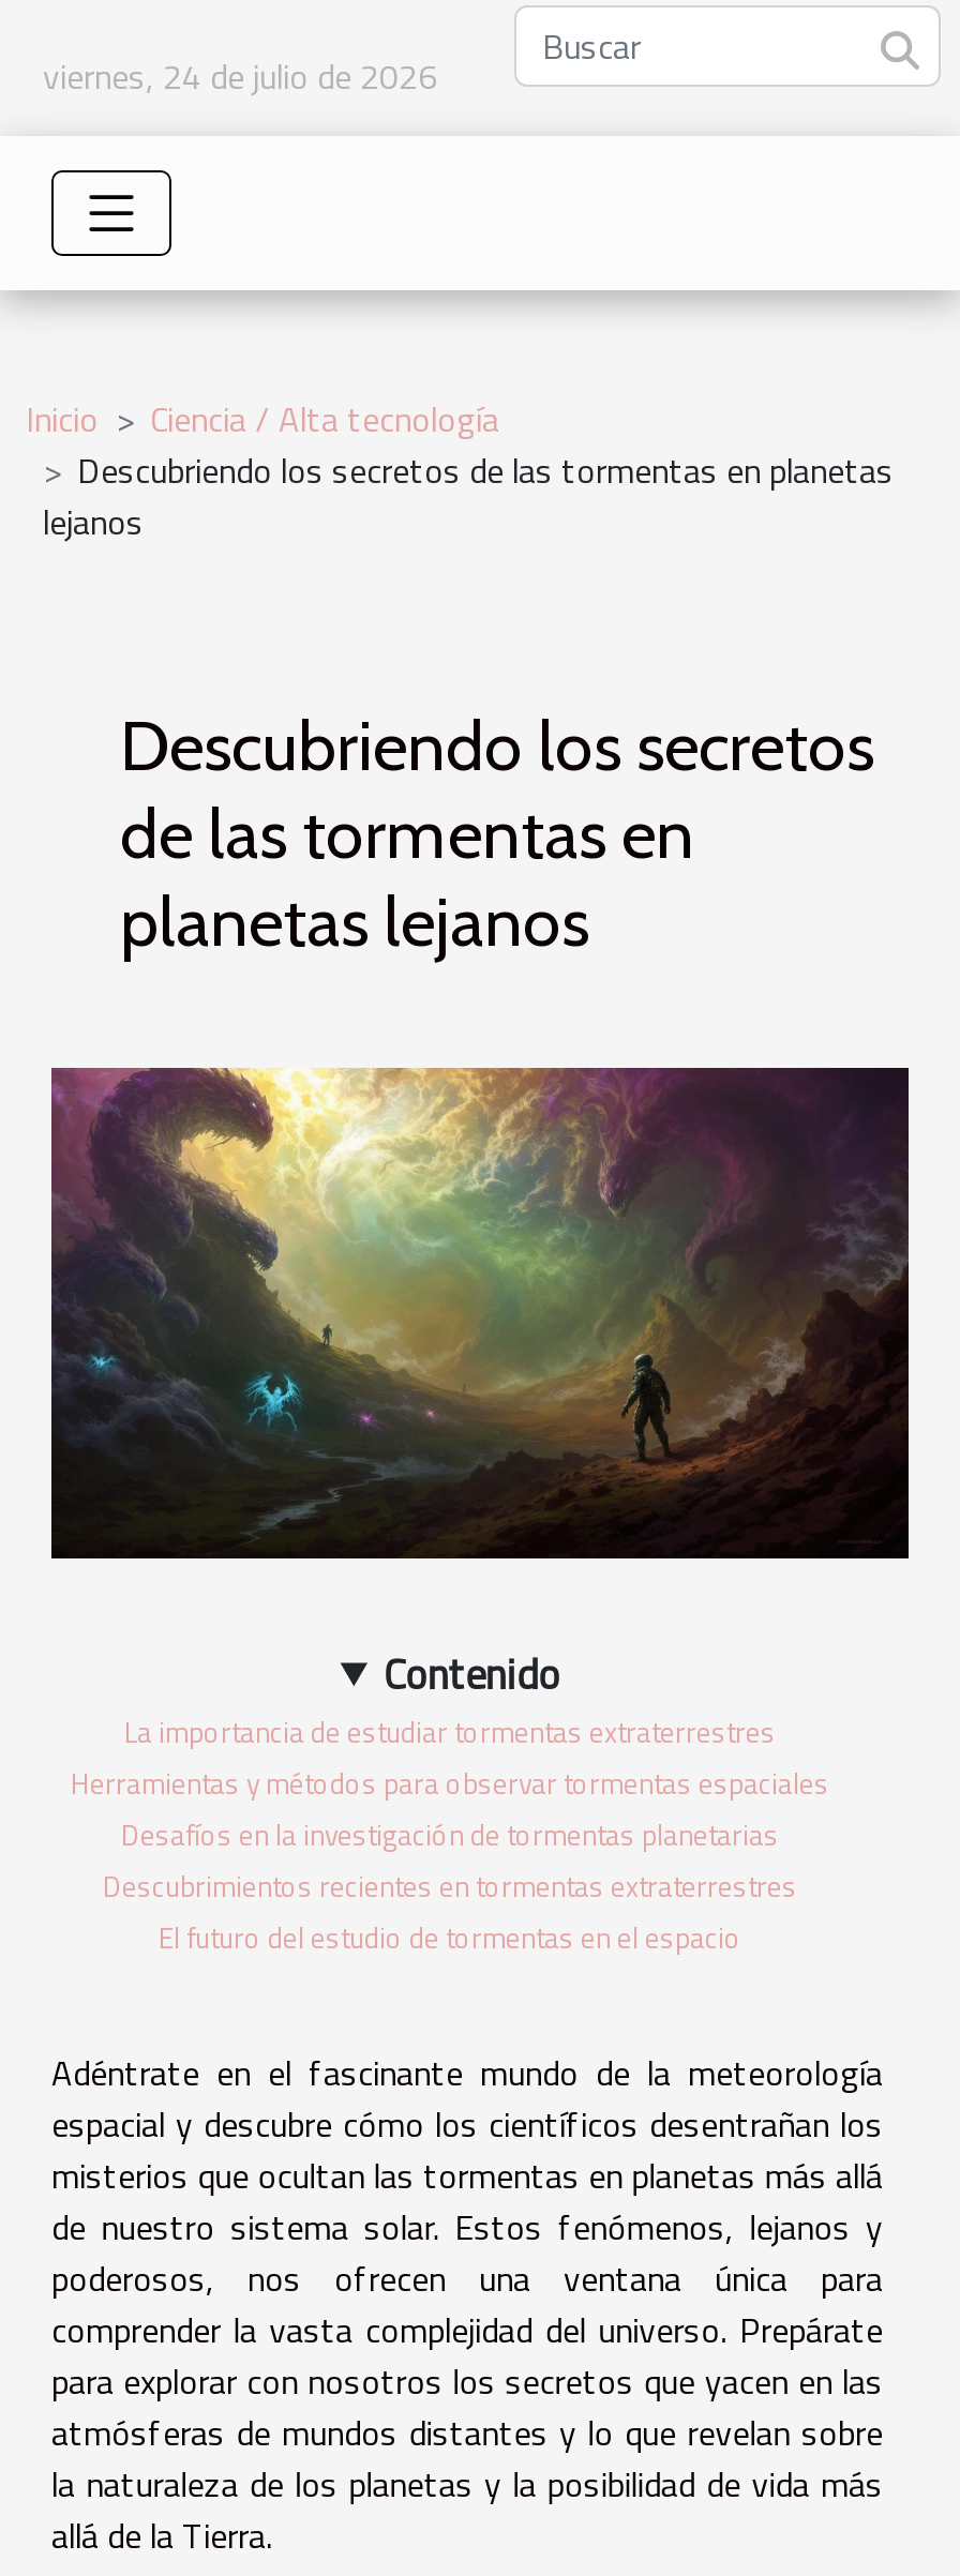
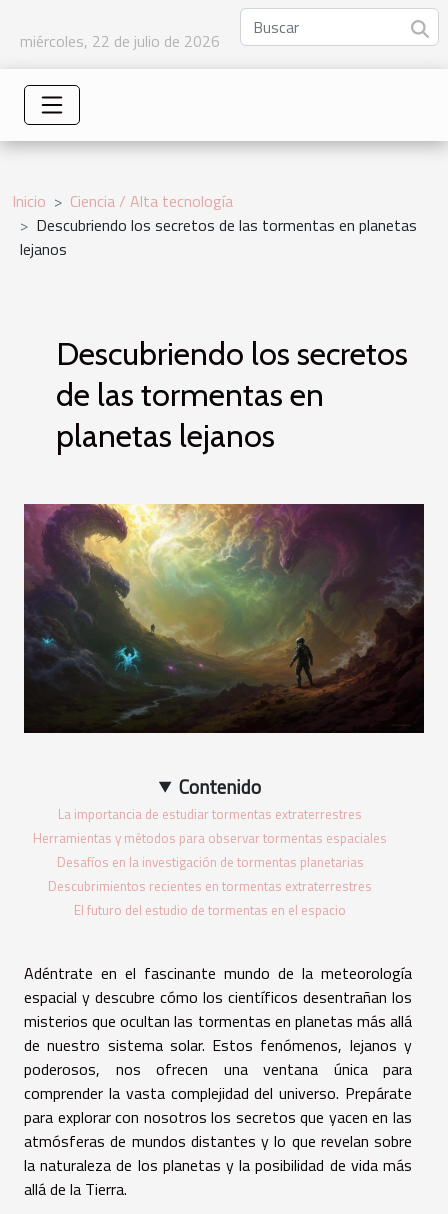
- viernes, 24 de julio de 2026
+ miércoles, 22 de julio de 2026
